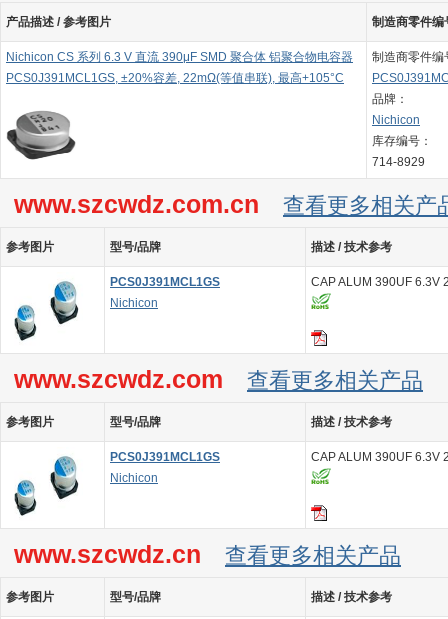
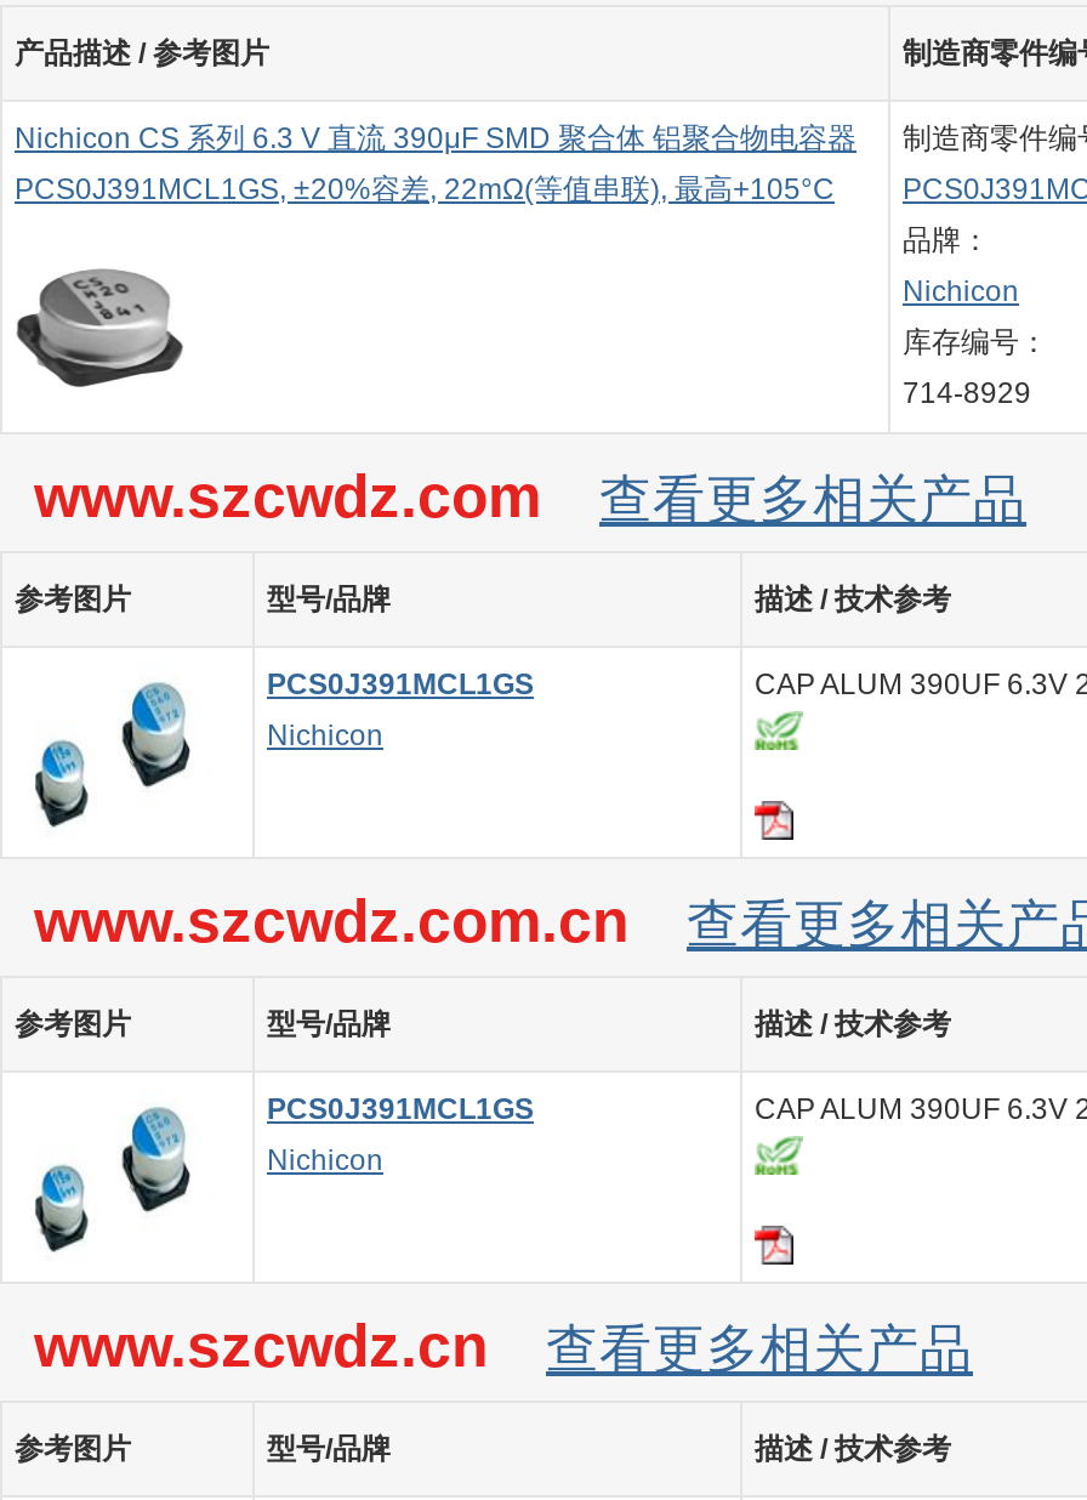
moved down: www.szcwdz.com.cn

moved up: www.szcwdz.com
